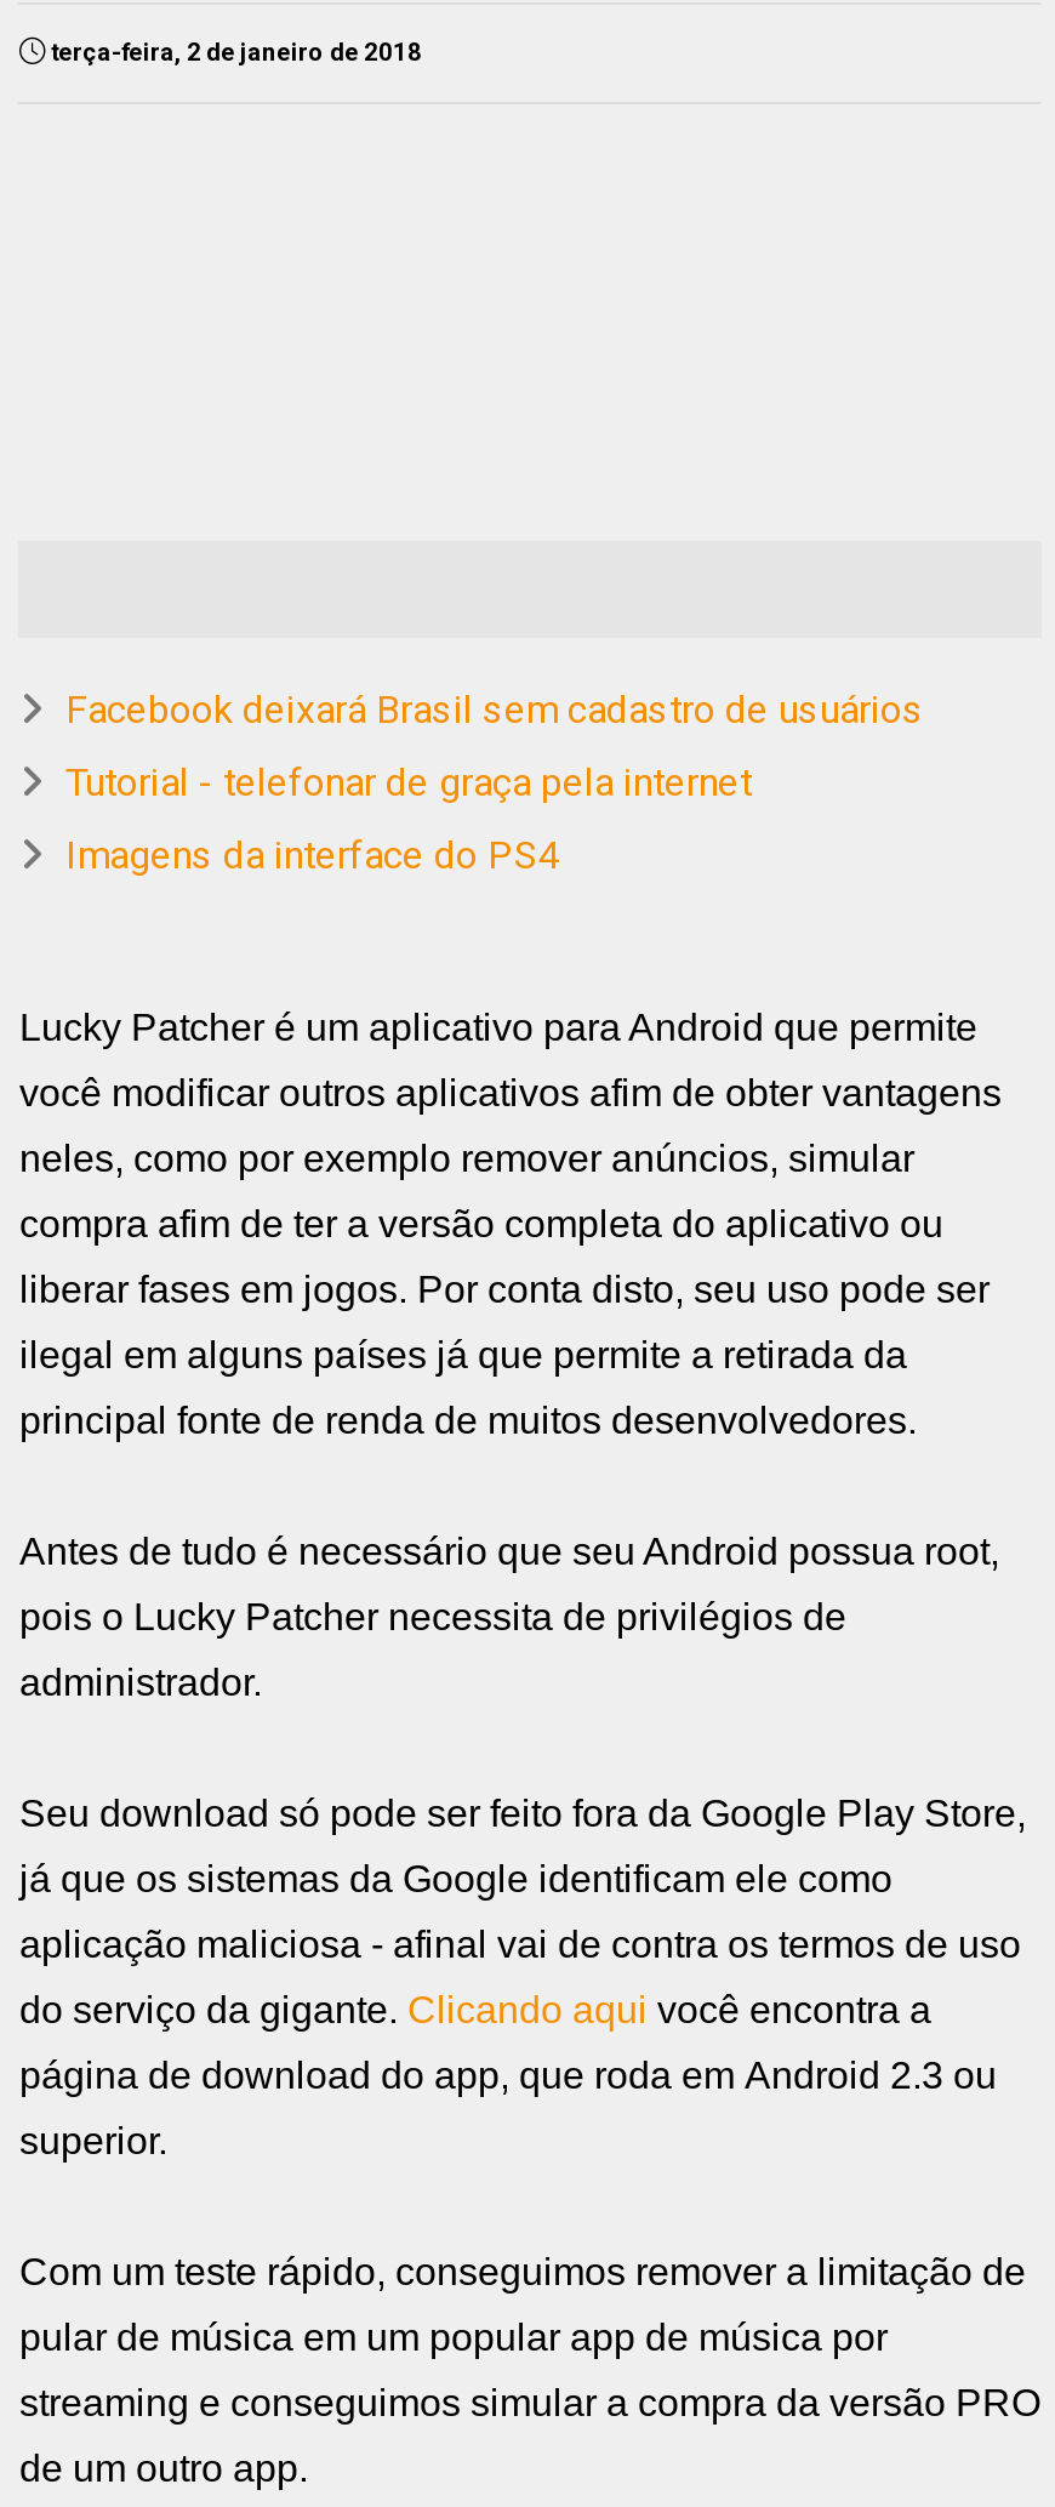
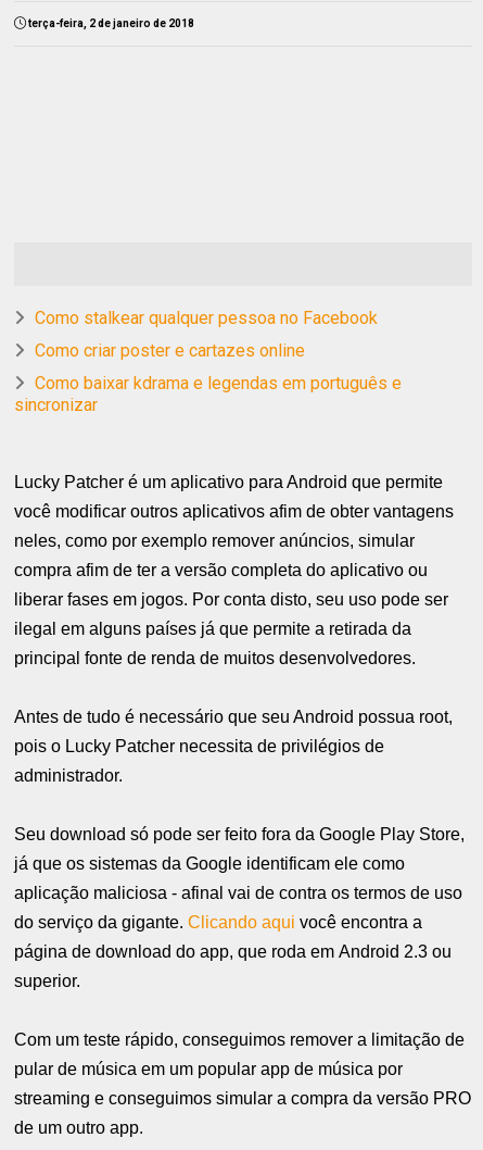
- Facebook deixará Brasil sem cadastro de usuários
+ Como stalkear qualquer pessoa no Facebook

- Tutorial - telefonar de graça pela internet
+ Como criar poster e cartazes online

- Imagens da interface do PS4
+ Como baixar kdrama e legendas em português e
+ sincronizar
